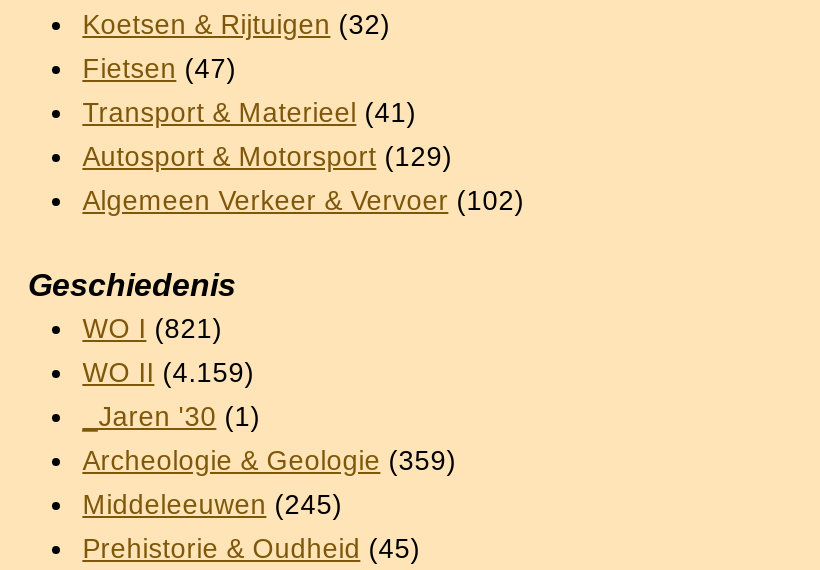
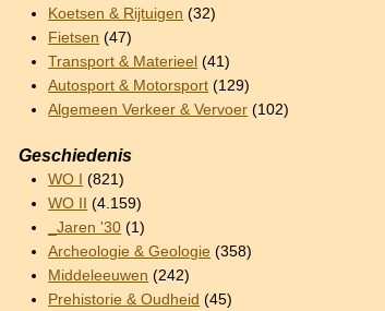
- Archeologie & Geologie (359)
+ Archeologie & Geologie (358)

- Middeleeuwen (245)
+ Middeleeuwen (242)
